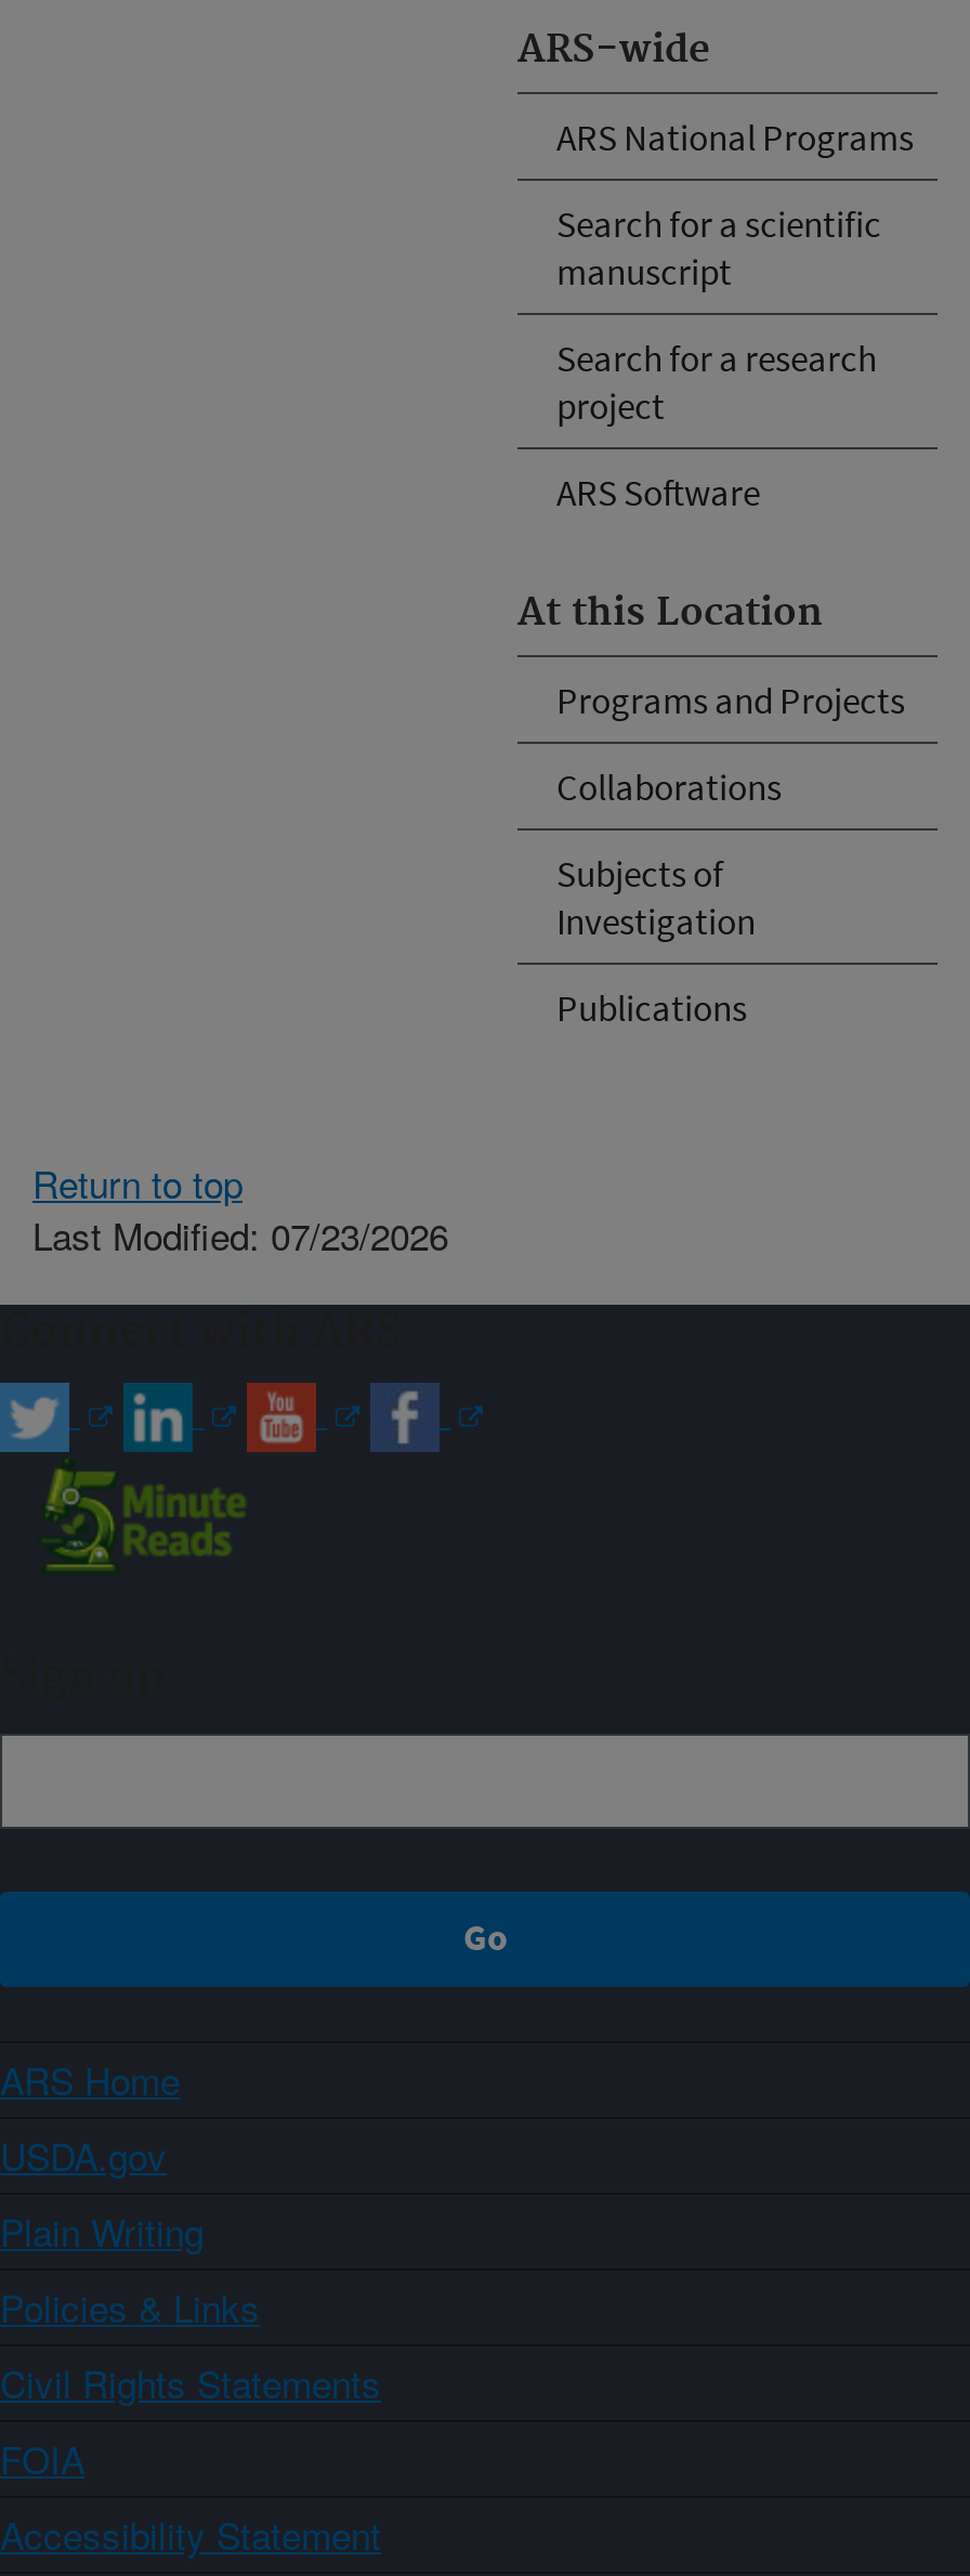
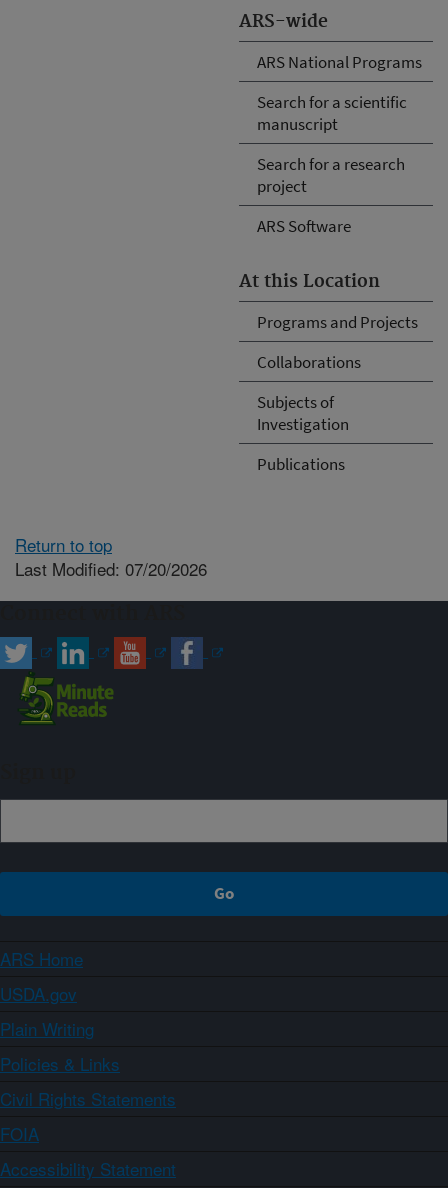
- Last Modified: 07/23/2026
+ Last Modified: 07/20/2026
